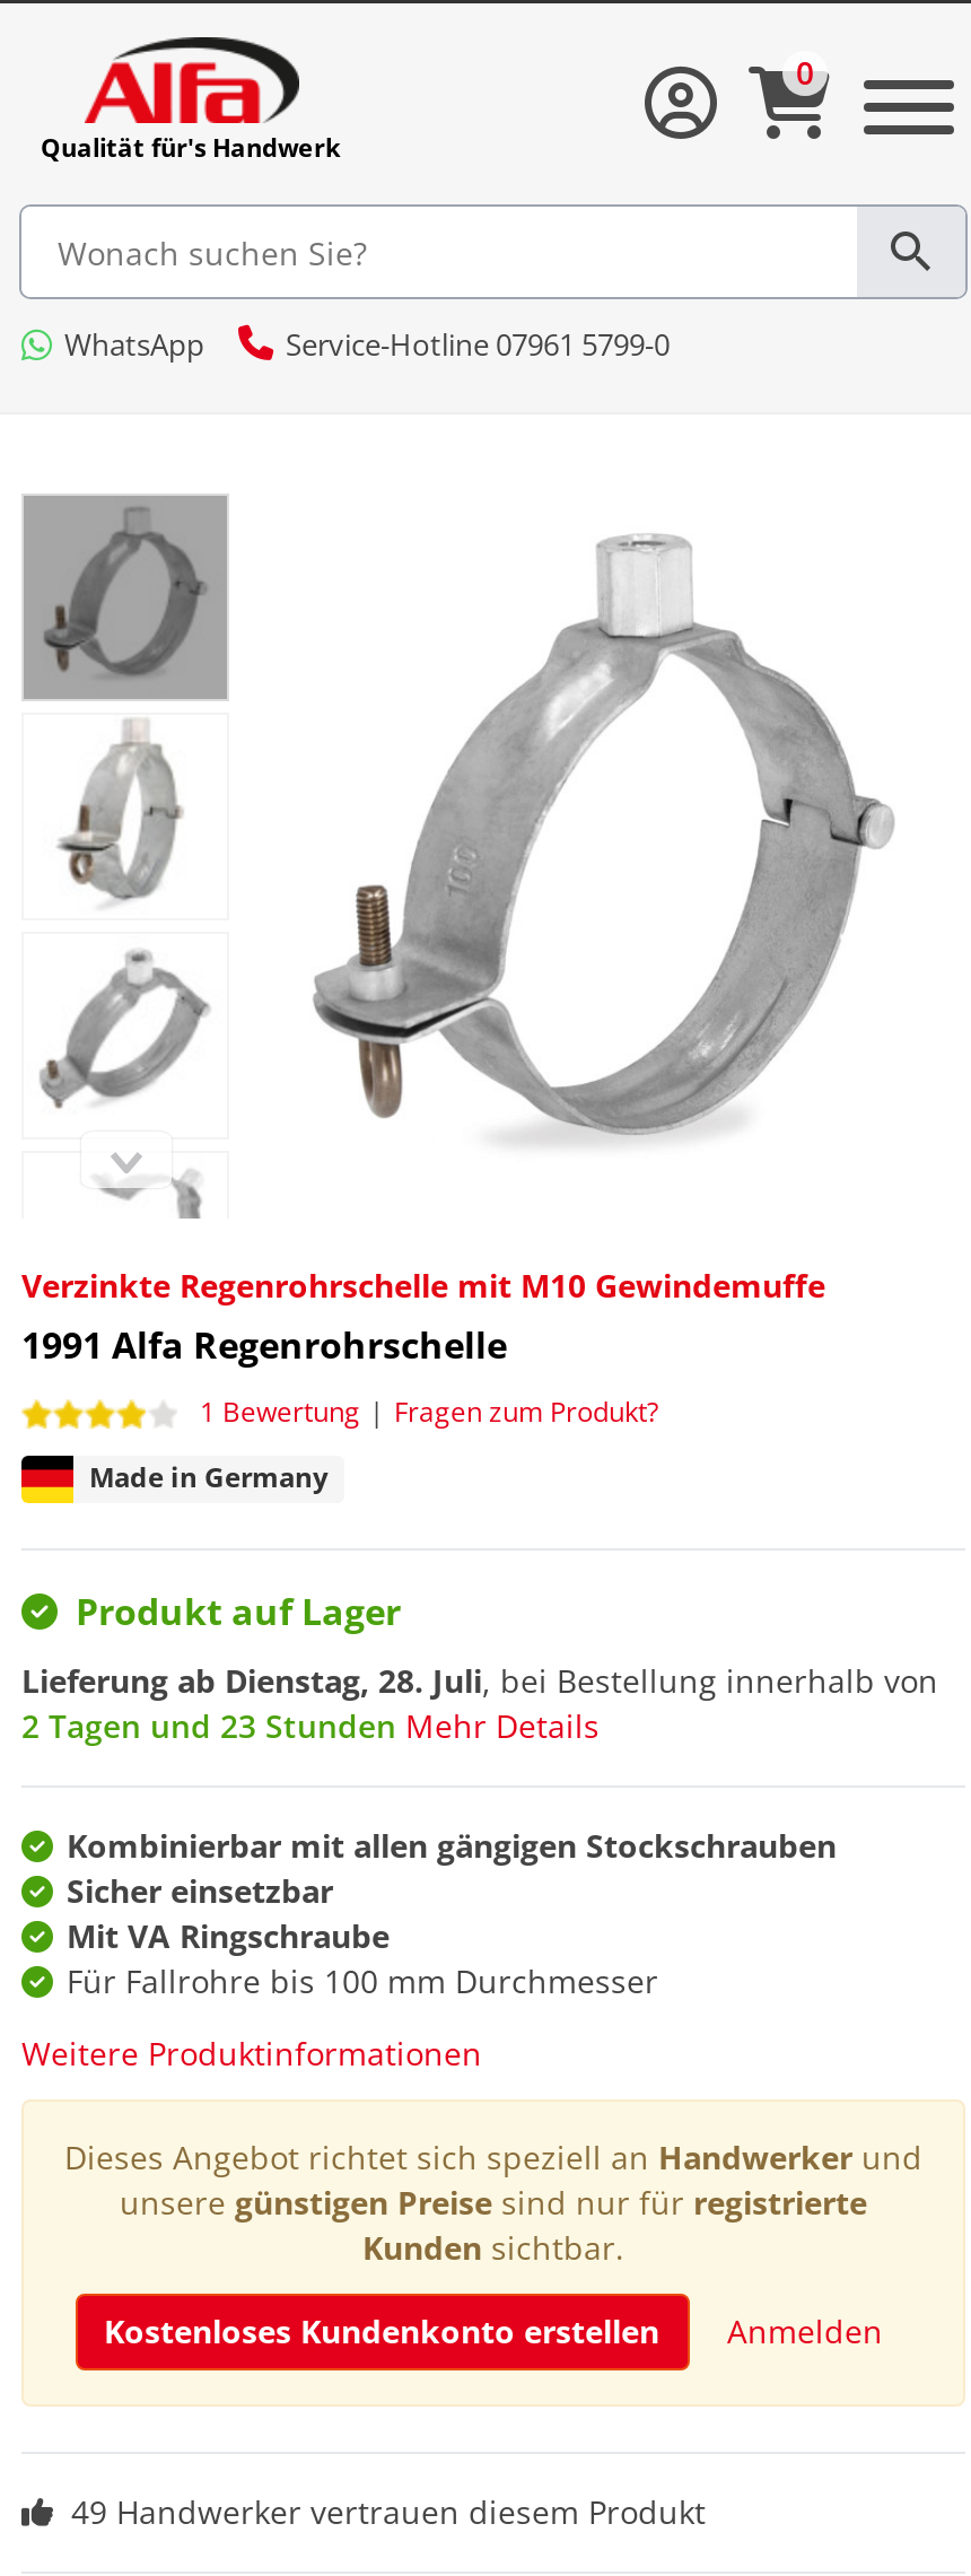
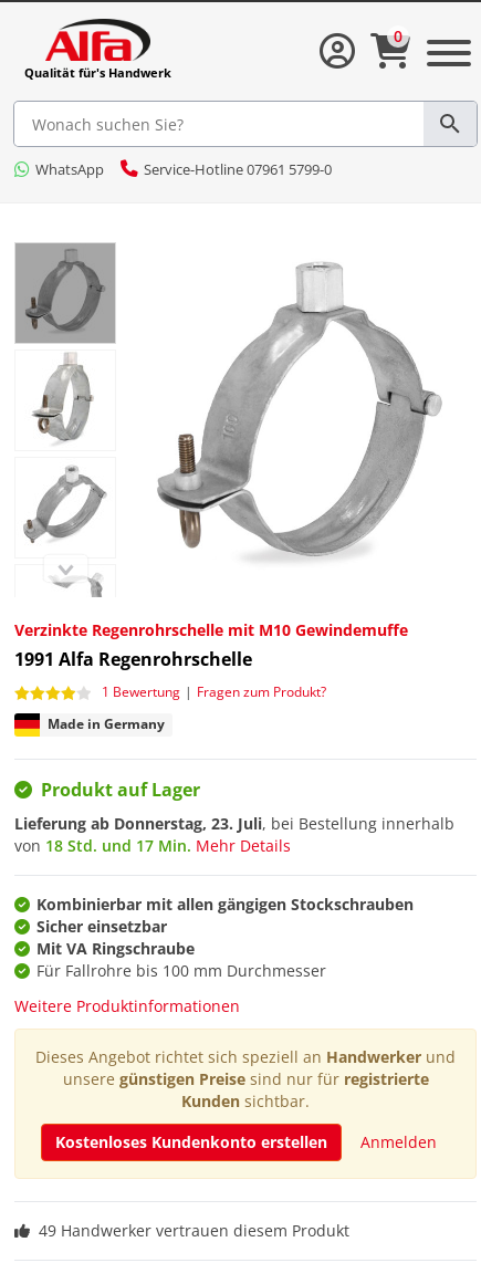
- Lieferung ab Dienstag, 28. Juli, bei Bestellung innerhalb von
- 2 Tagen und 23 Stunden Mehr Details
+ Lieferung ab Donnerstag, 23. Juli, bei Bestellung innerhalb
+ von 18 Std. und 17 Min. Mehr Details
